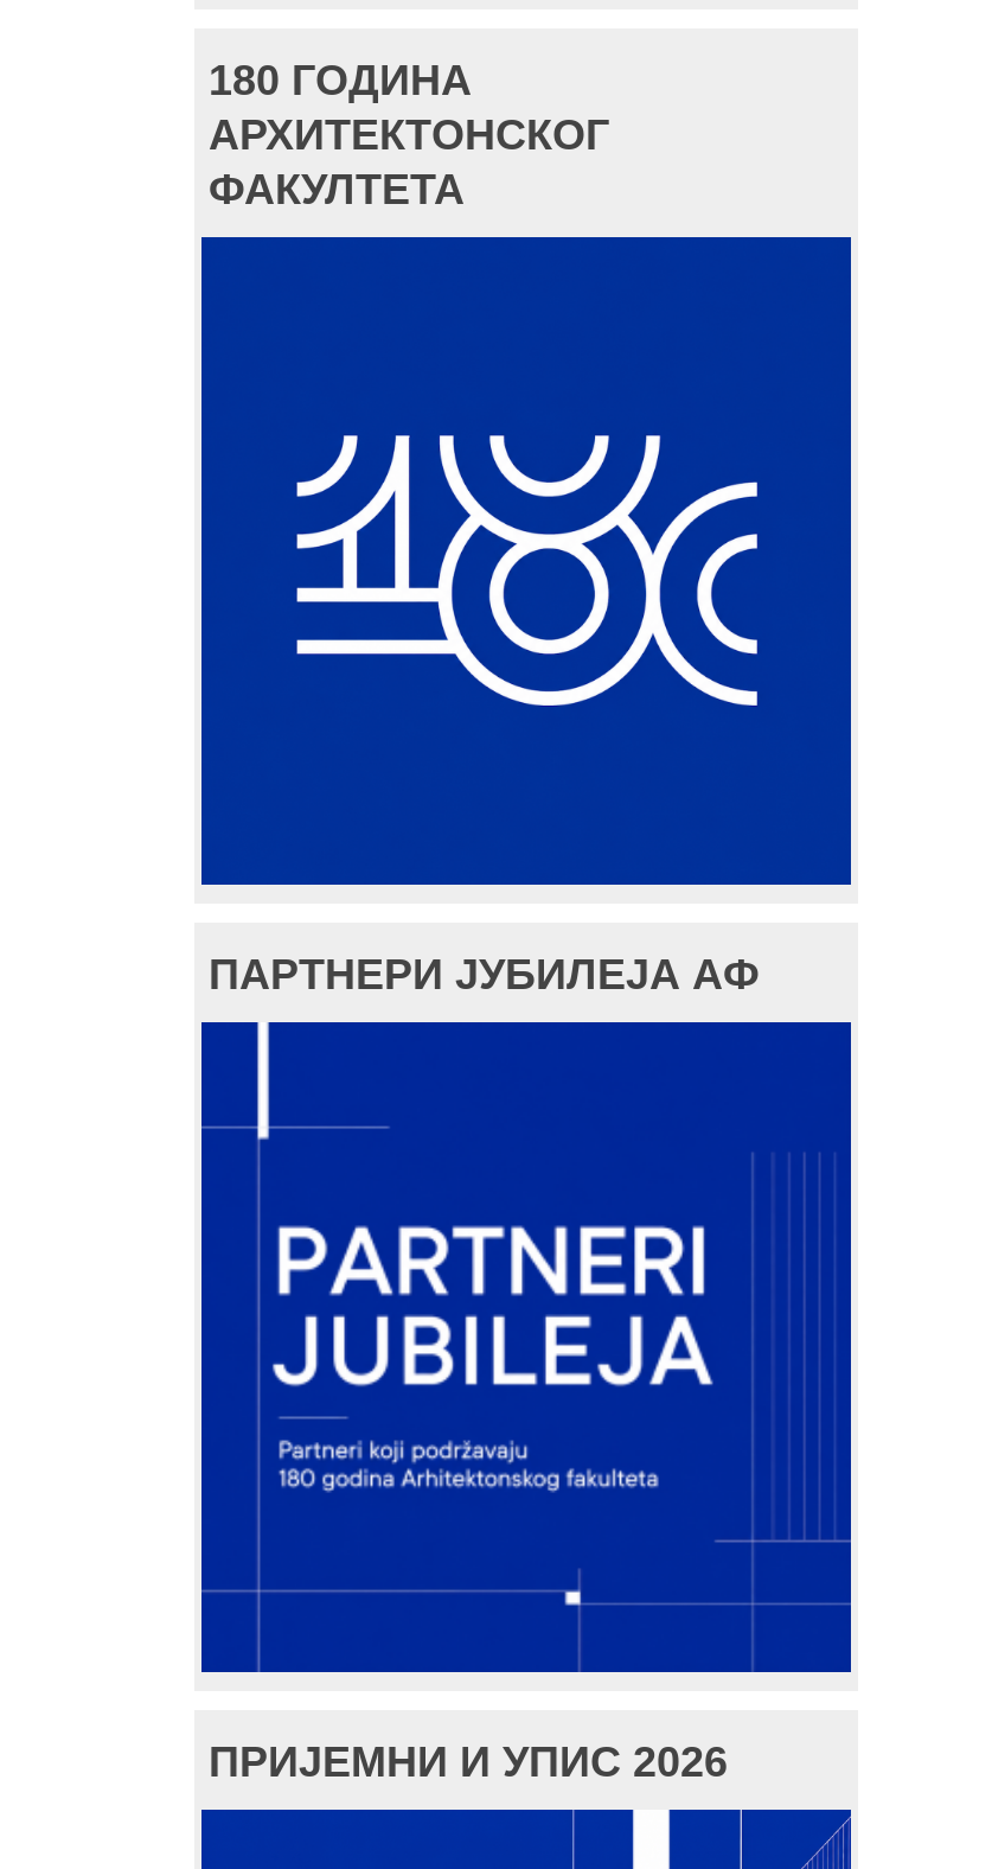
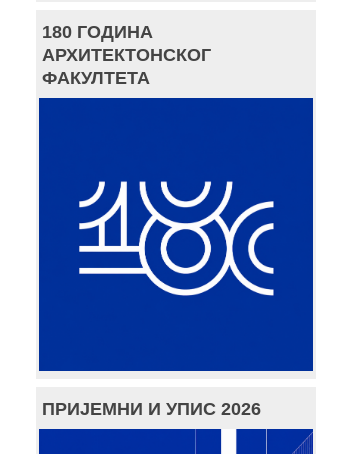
- ПАРТНЕРИ ЈУБИЛЕЈА АФ

- [image]
